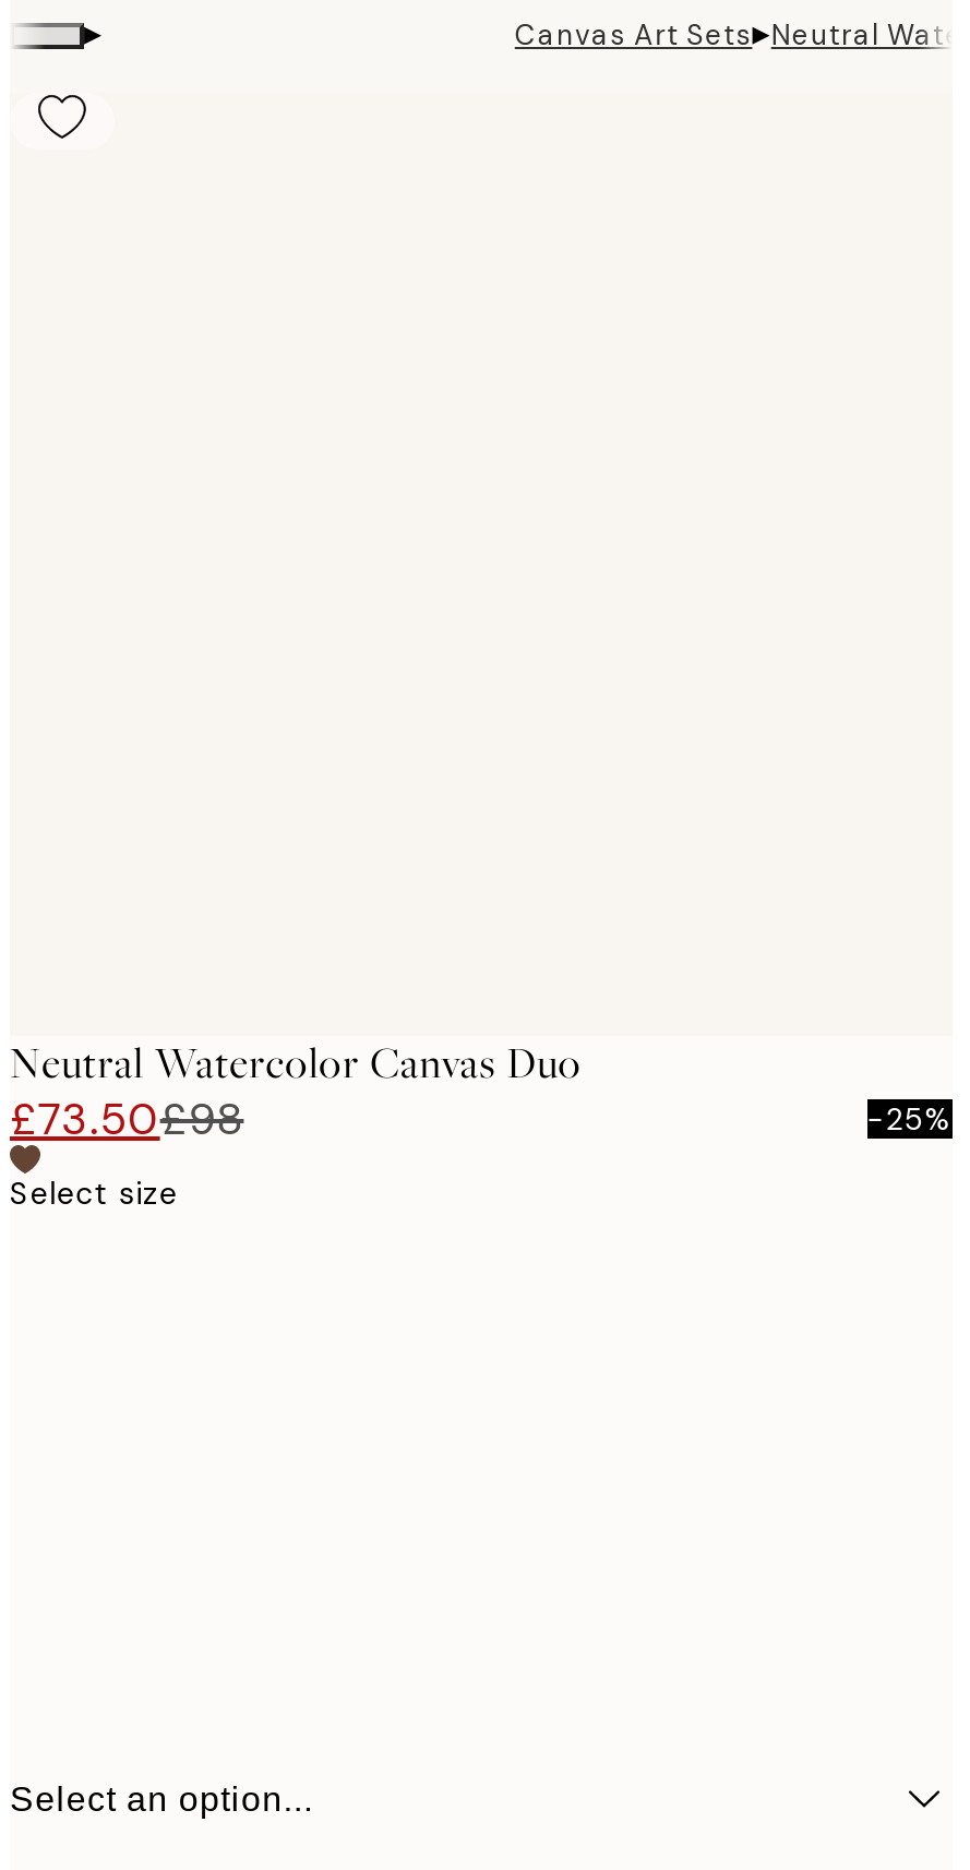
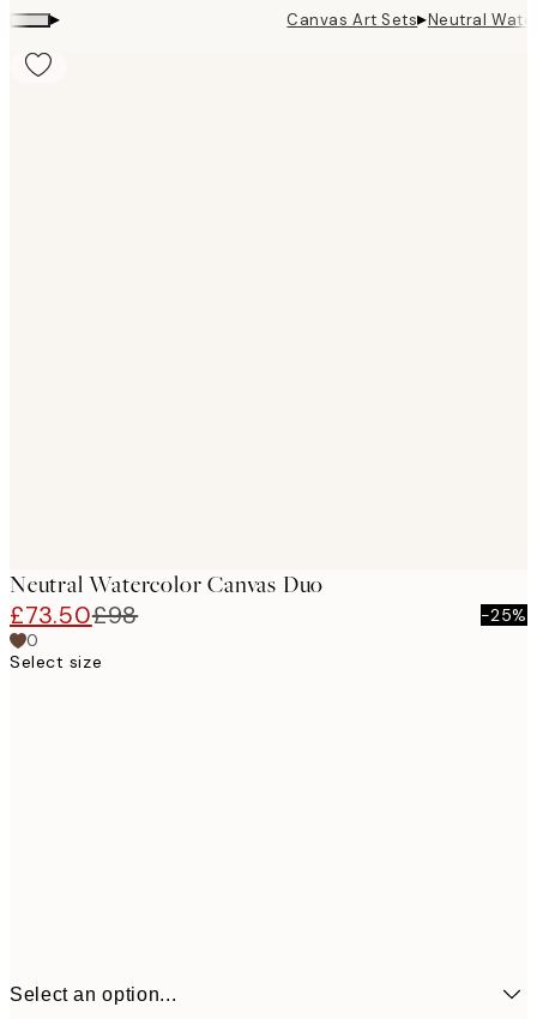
+ 0
